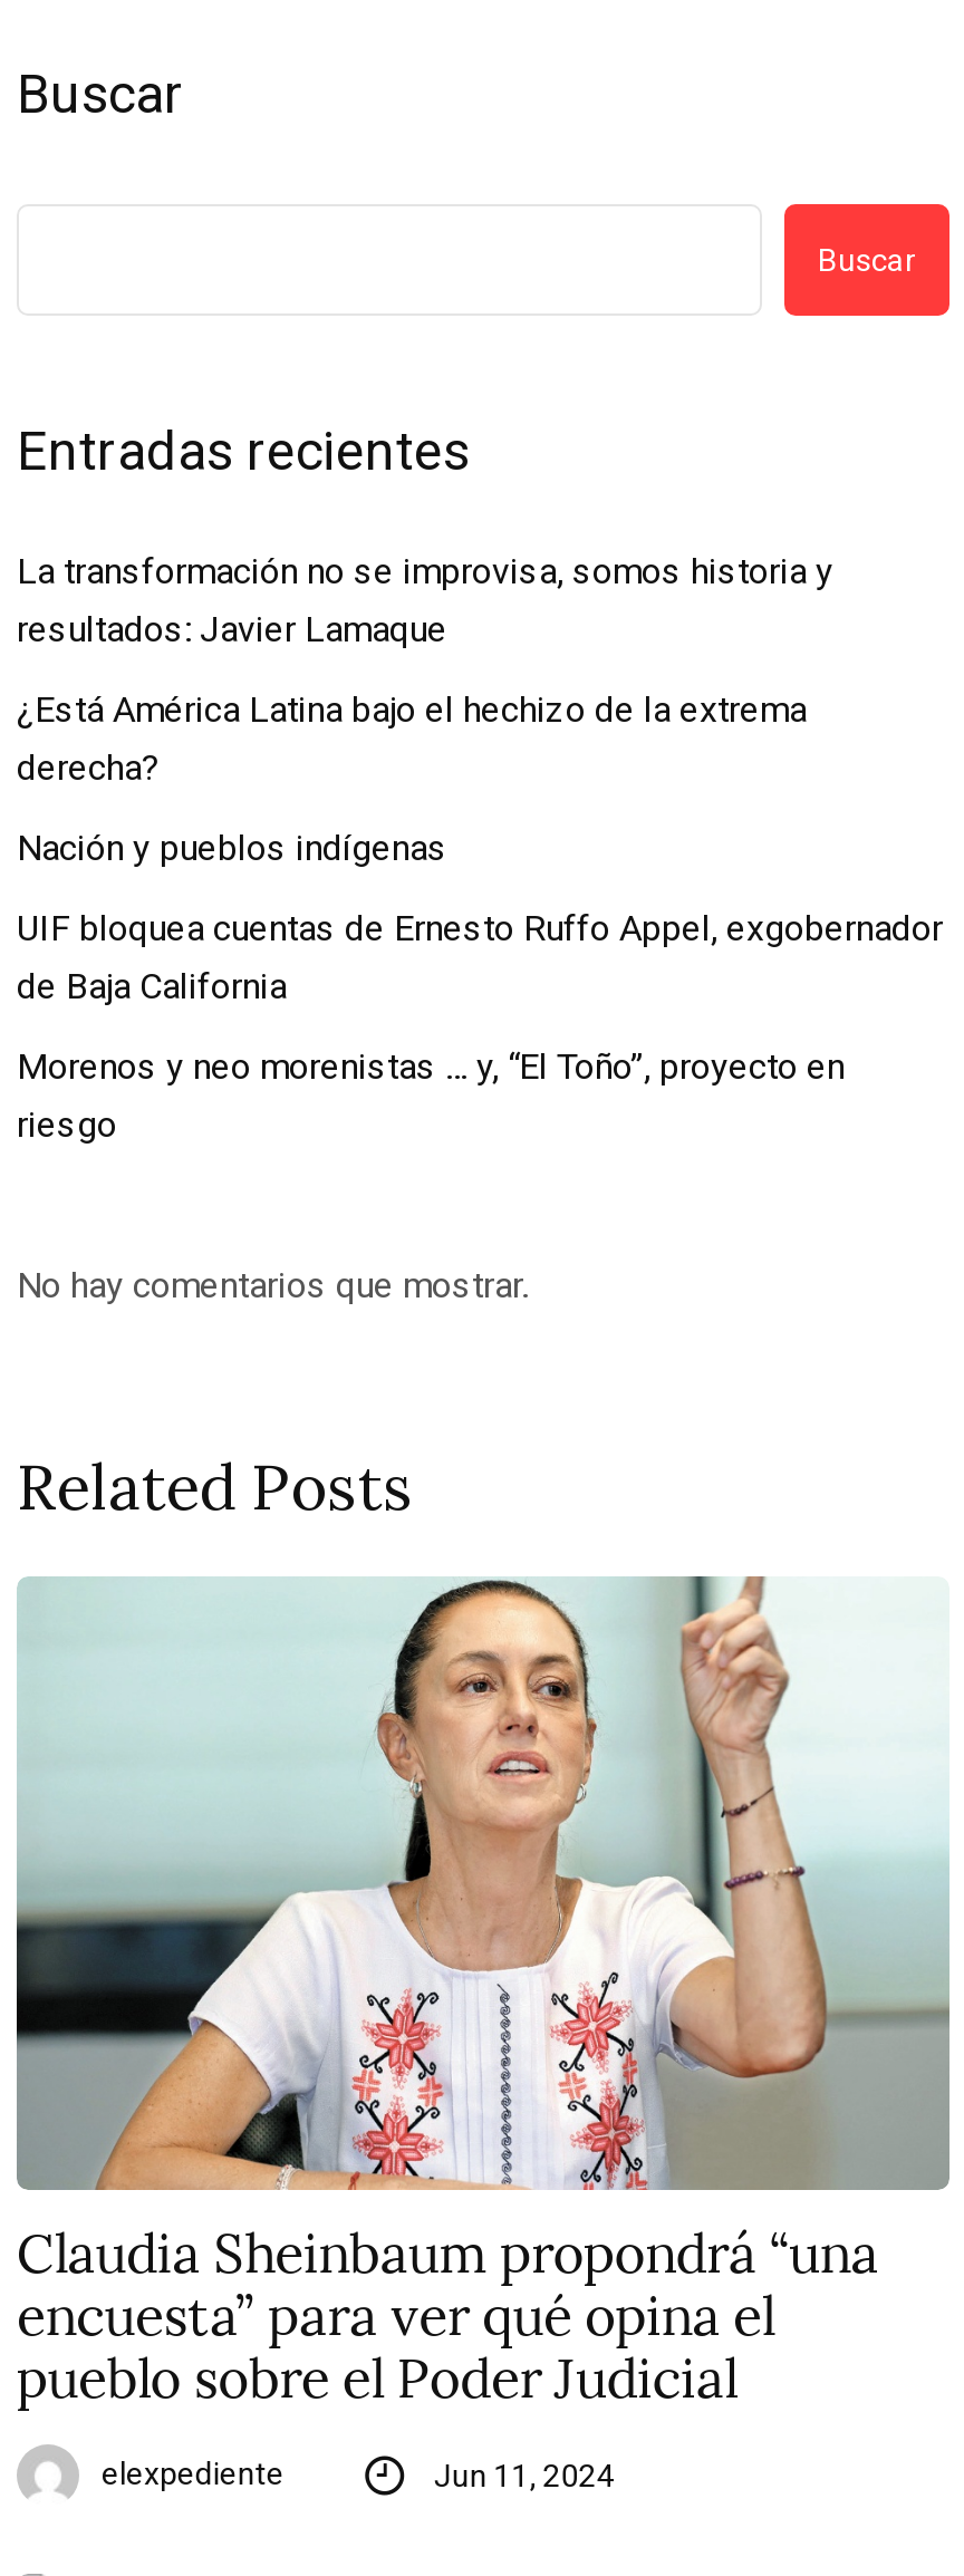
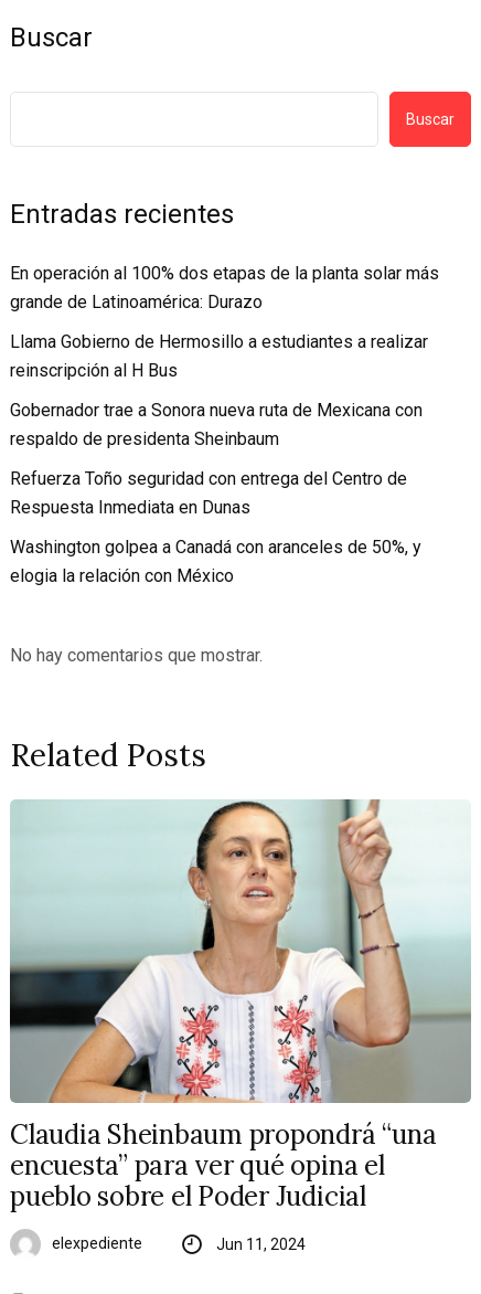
- La transformación no se improvisa, somos historia y
- resultados: Javier Lamaque
+ En operación al 100% dos etapas de la planta solar más
+ grande de Latinoamérica: Durazo

- ¿Está América Latina bajo el hechizo de la extrema
- derecha?
+ Llama Gobierno de Hermosillo a estudiantes a realizar
+ reinscripción al H Bus

- Nación y pueblos indígenas
+ Gobernador trae a Sonora nueva ruta de Mexicana con
+ respaldo de presidenta Sheinbaum

- UIF bloquea cuentas de Ernesto Ruffo Appel, exgobernador
- de Baja California
+ Refuerza Toño seguridad con entrega del Centro de
+ Respuesta Inmediata en Dunas

- Morenos y neo morenistas … y, “El Toño”, proyecto en
- riesgo
+ Washington golpea a Canadá con aranceles de 50%, y
+ elogia la relación con México
